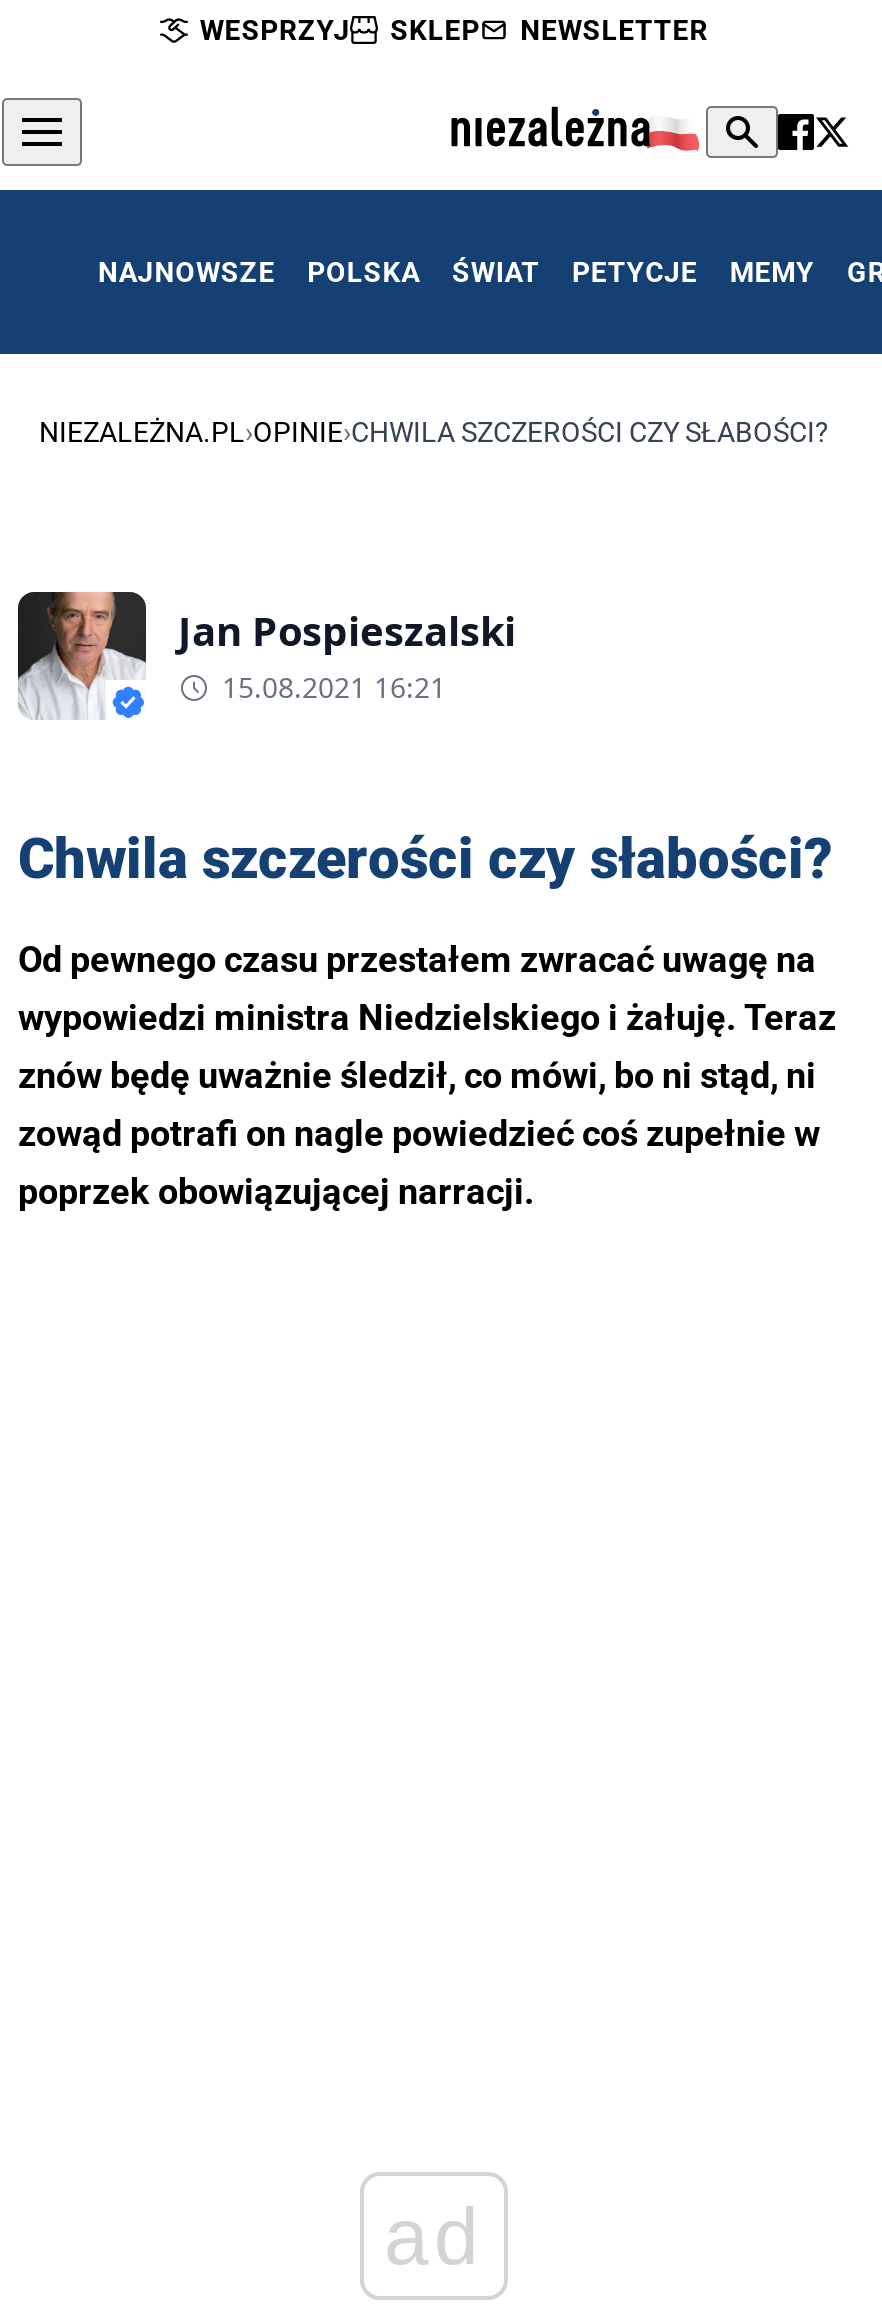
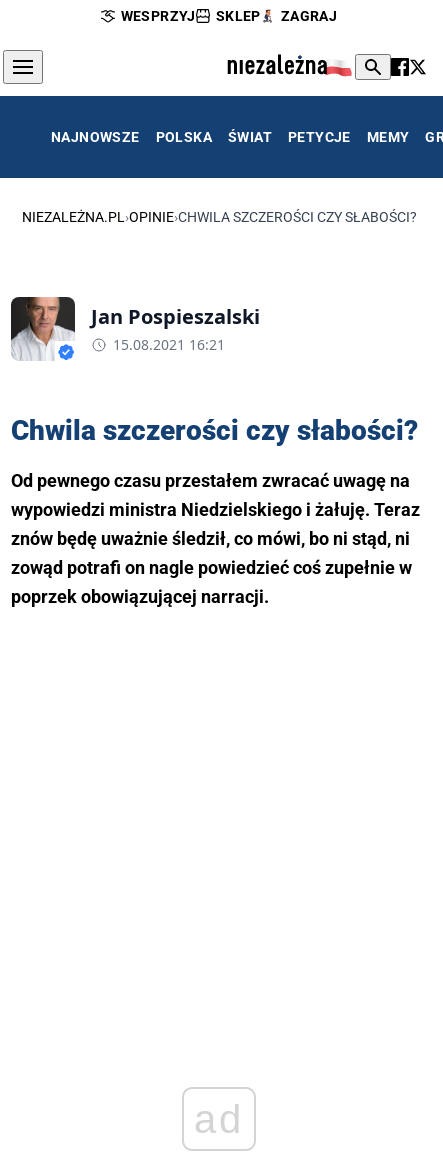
- NEWSLETTER
+ ZAGRAJ
